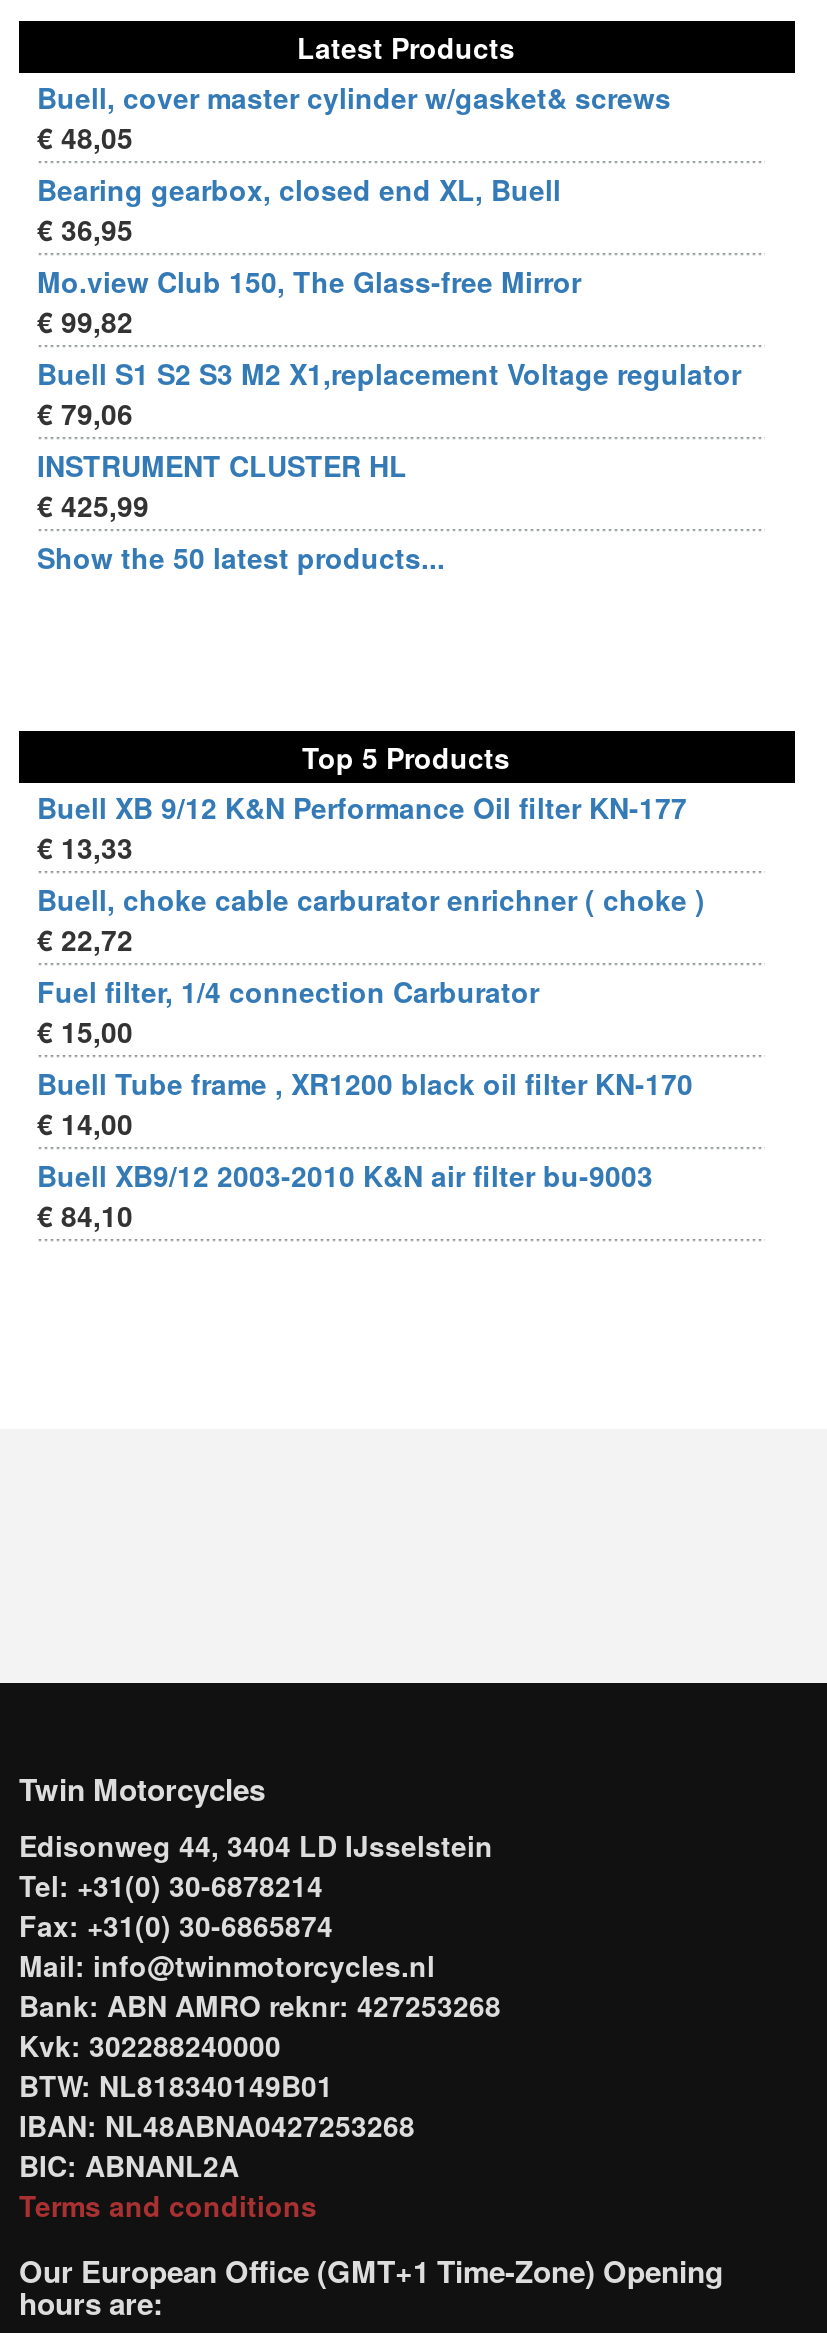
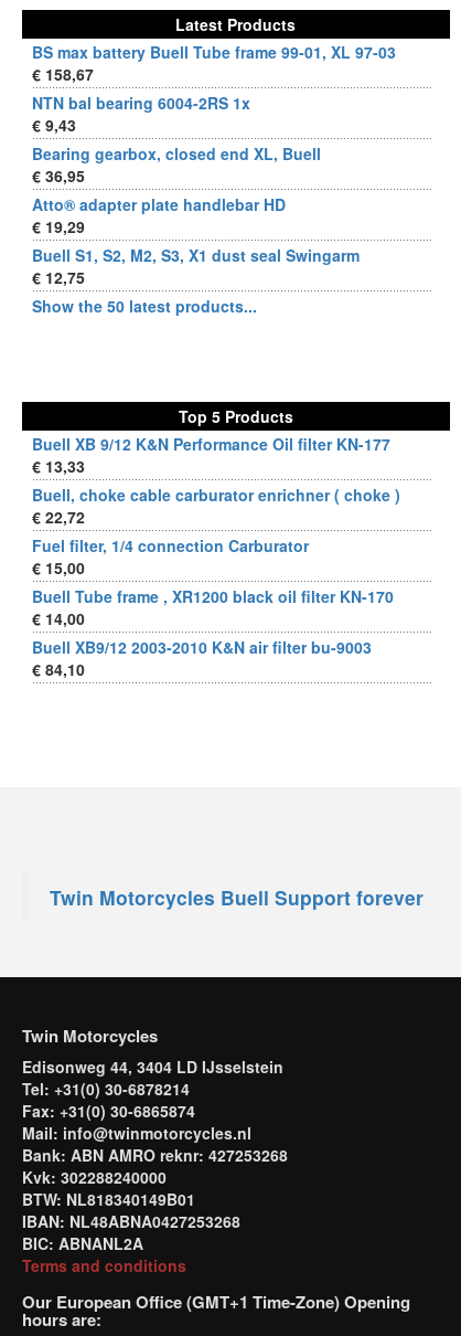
- Buell, cover master cylinder w/gasket& screws
- € 48,05
+ BS max battery Buell Tube frame 99-01, XL 97-03
+ € 158,67
+ NTN bal bearing 6004-2RS 1x
+ € 9,43

- Mo.view Club 150, The Glass-free Mirror
- € 99,82
- Buell S1 S2 S3 M2 X1,replacement Voltage regulator
- € 79,06
- INSTRUMENT CLUSTER HL
- € 425,99
+ Atto® adapter plate handlebar HD
+ € 19,29
+ Buell S1, S2, M2, S3, X1 dust seal Swingarm
+ € 12,75

+ Twin Motorcycles Buell Support forever
